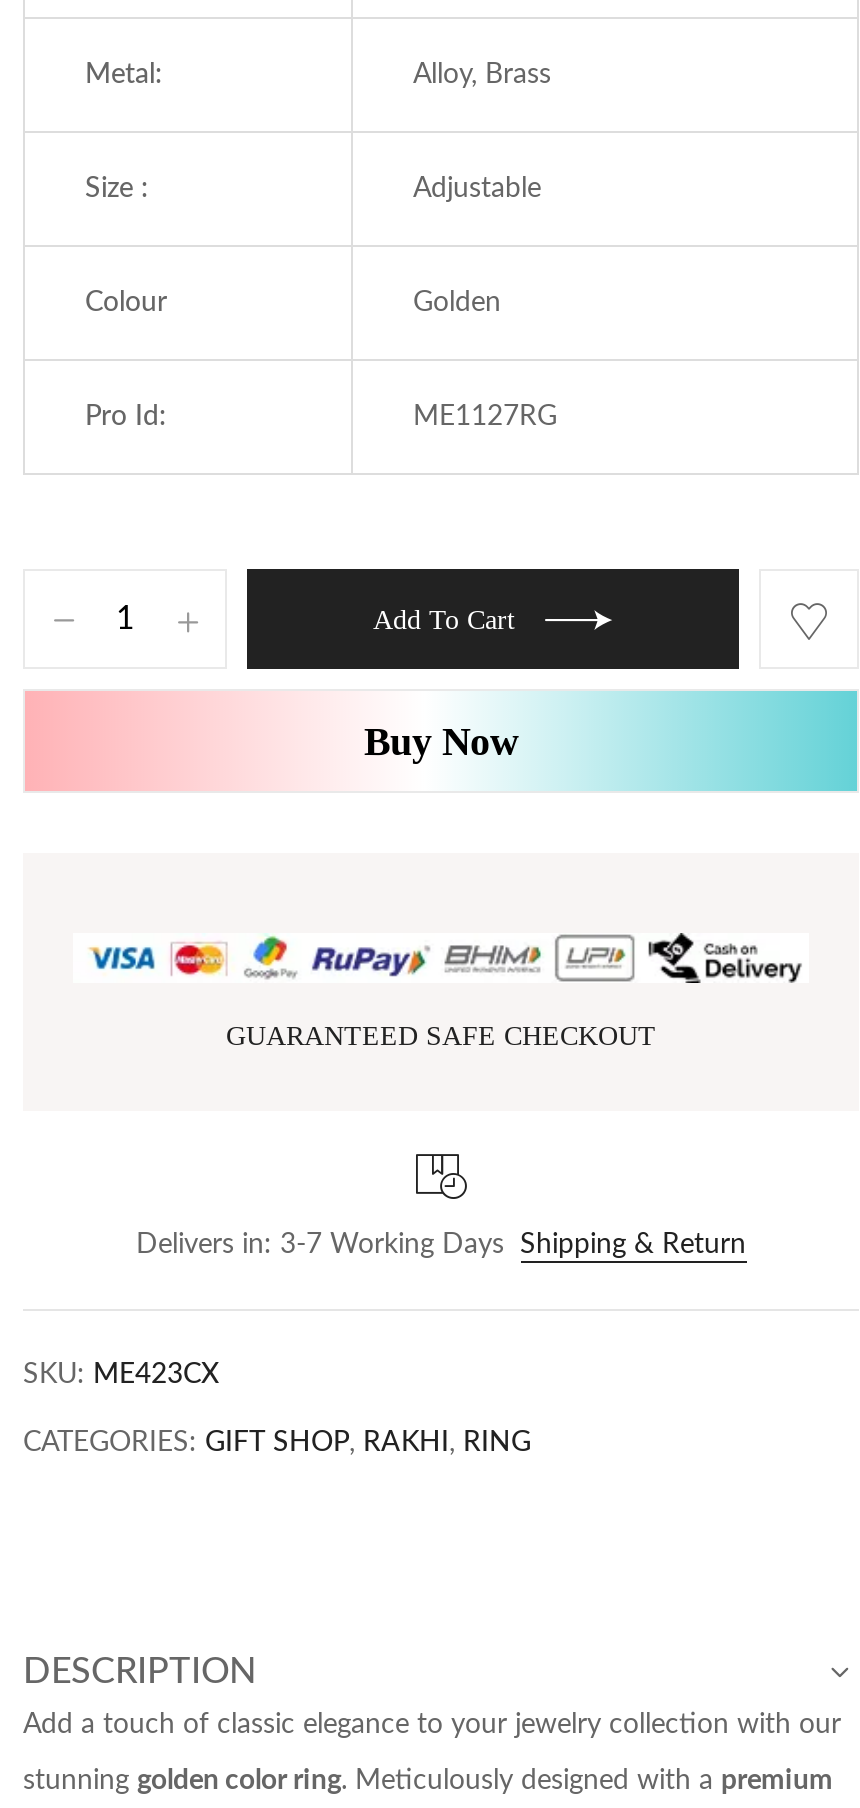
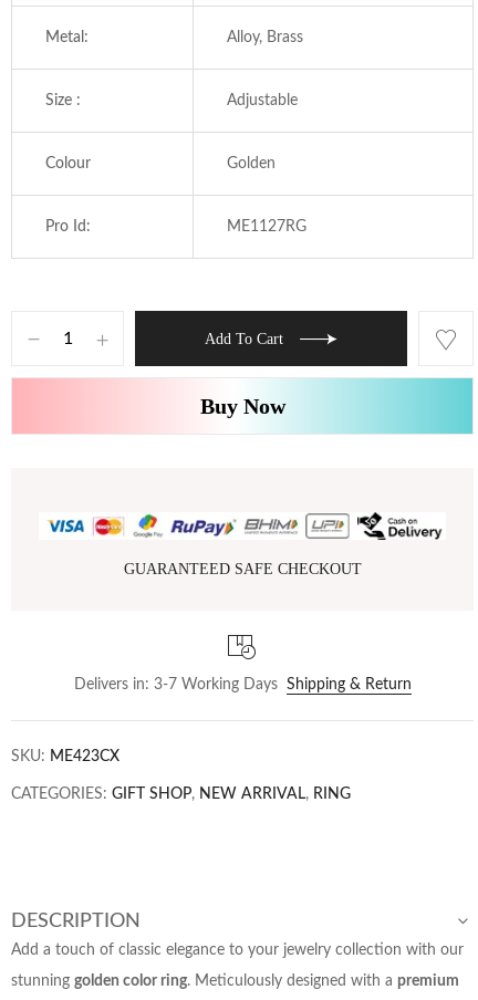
- CATEGORIES: GIFT SHOP, RAKHI, RING
+ CATEGORIES: GIFT SHOP, NEW ARRIVAL, RING
